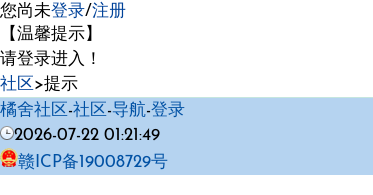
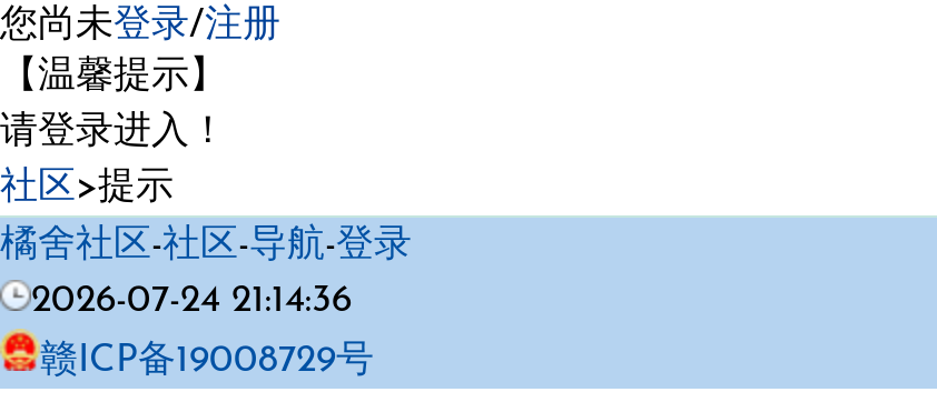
- 2026-07-22 01:21:49
+ 2026-07-24 21:14:36
